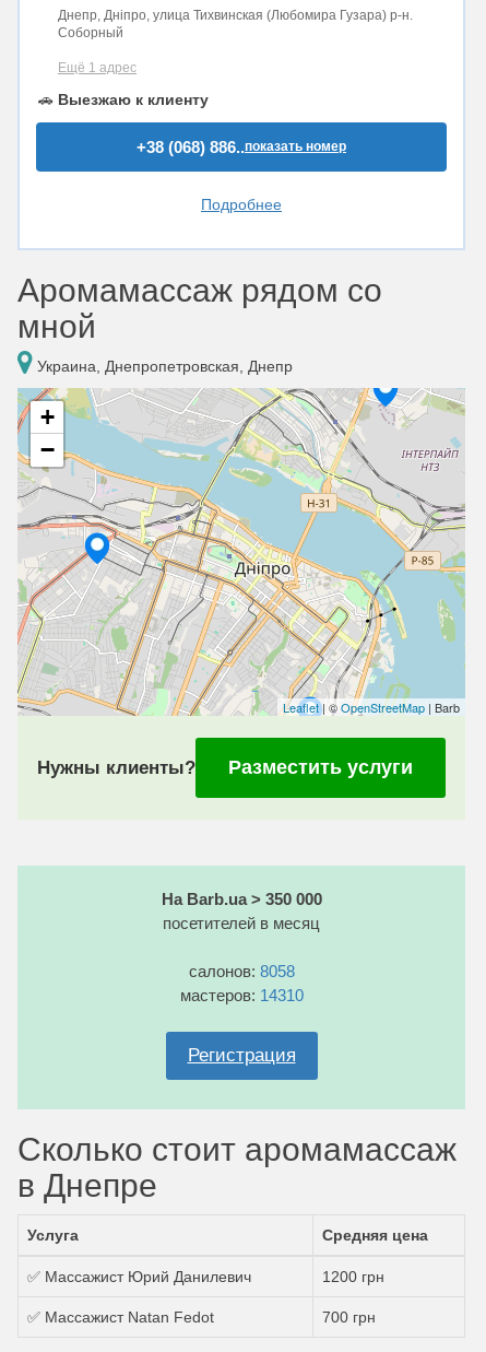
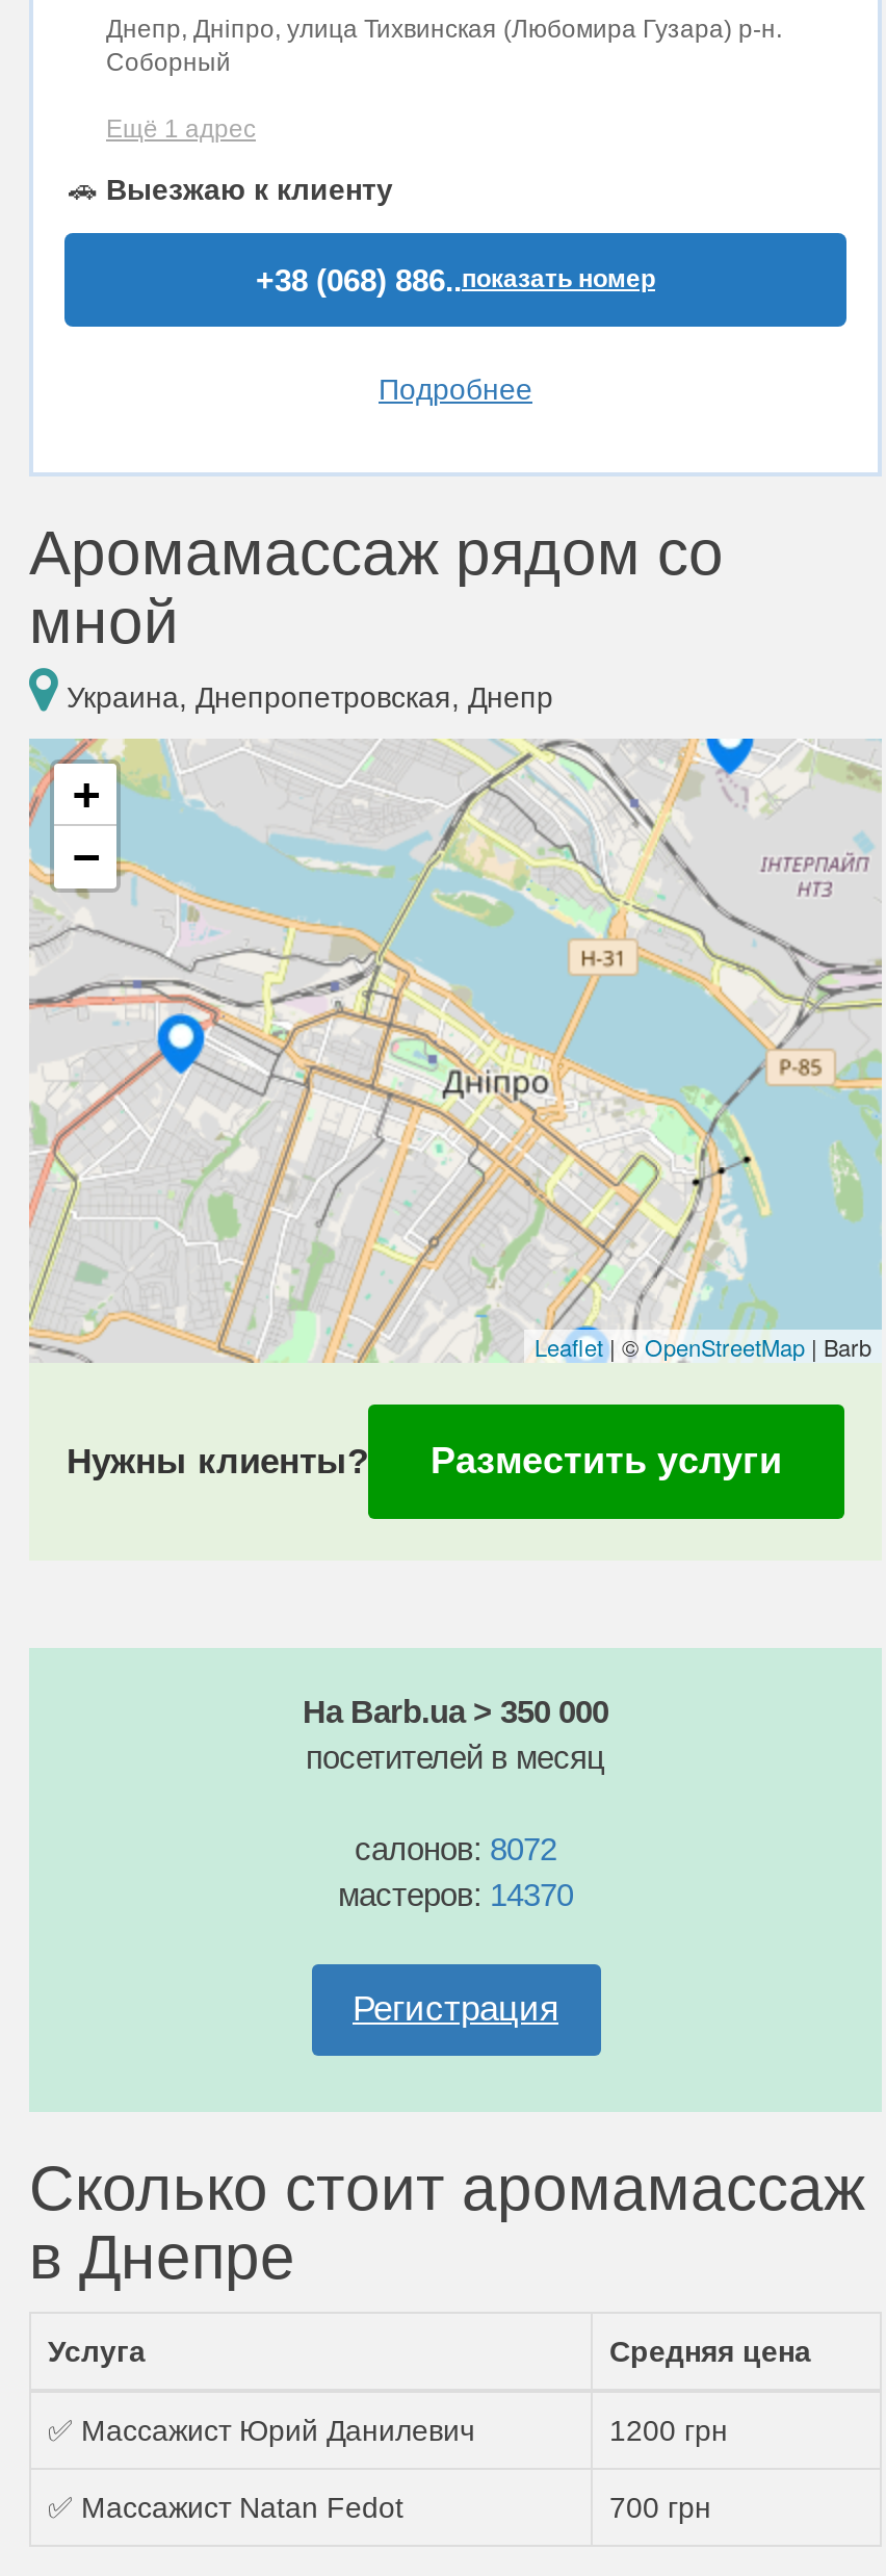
- салонов: 8058
+ салонов: 8072

- мастеров: 14310
+ мастеров: 14370
